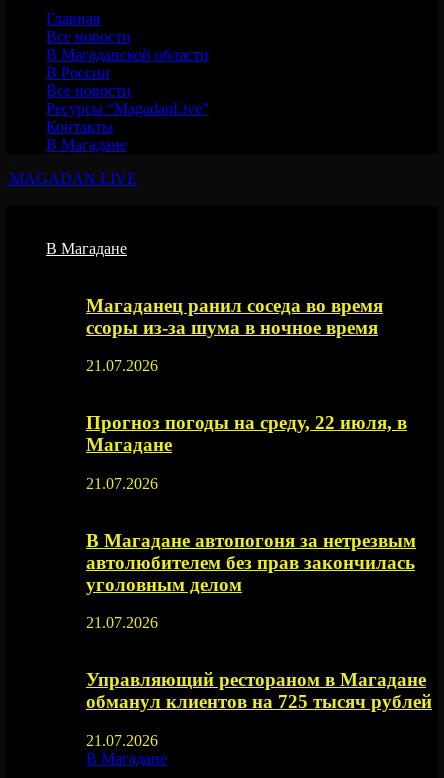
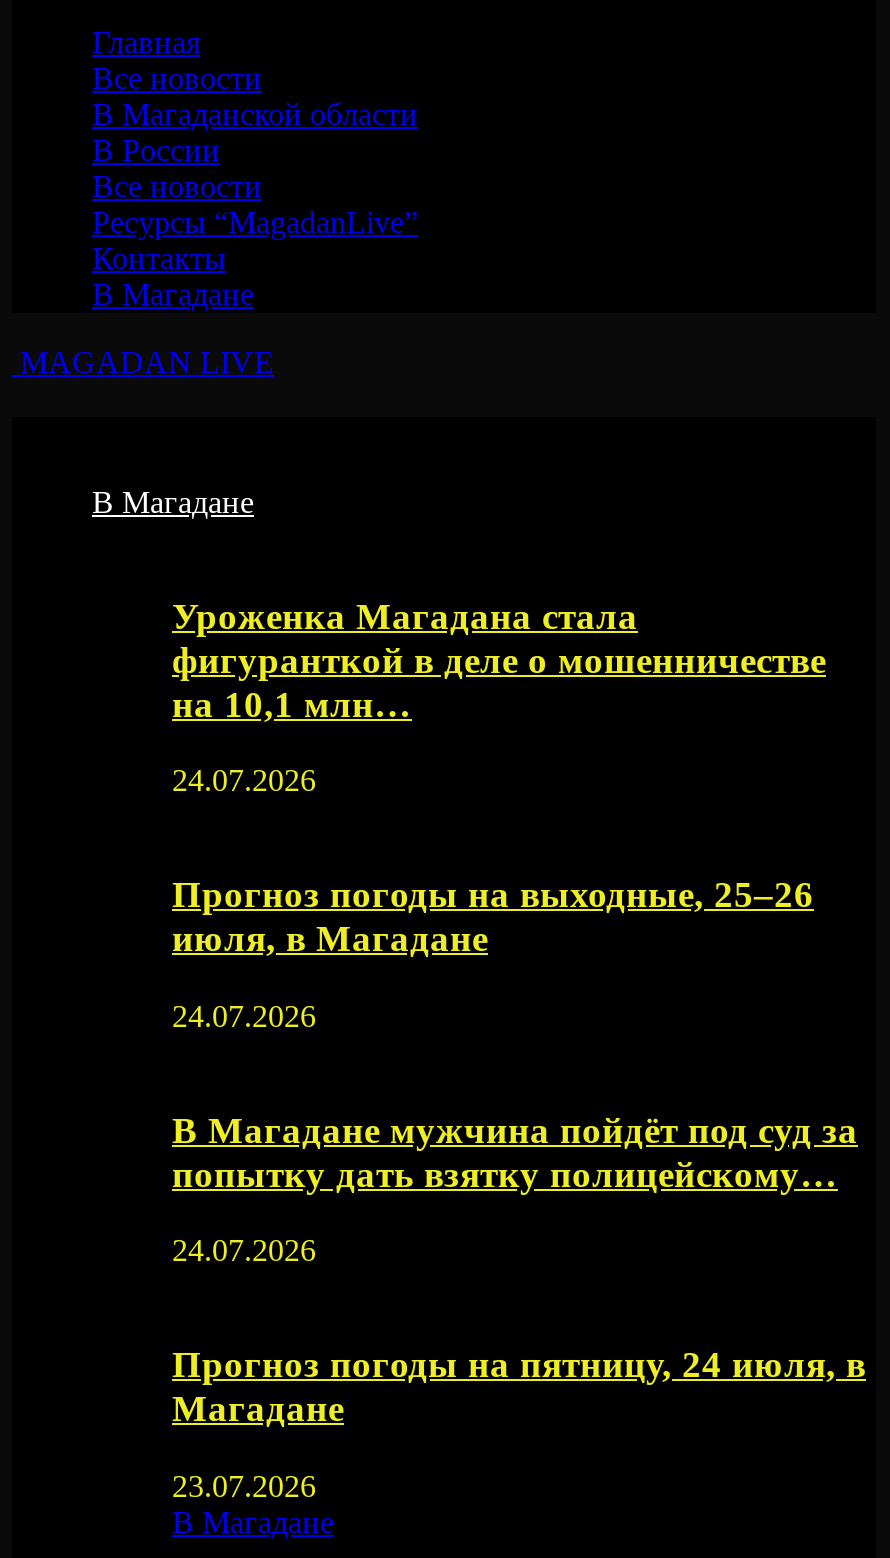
- Магаданец ранил соседа во время
- ссоры из-за шума в ночное время
- 21.07.2026
- Прогноз погоды на среду, 22 июля, в
+ Уроженка Магадана стала
+ фигуранткой в деле о мошенничестве
+ на 10,1 млн…
+ 24.07.2026
+ Прогноз погоды на выходные, 25–26
+ июля, в Магадане
+ 24.07.2026
+ В Магадане мужчина пойдёт под суд за
+ попытку дать взятку полицейскому…
+ 24.07.2026
+ Прогноз погоды на пятницу, 24 июля, в

moved down: Магадане

- 21.07.2026
- В Магадане автопогоня за нетрезвым
- автолюбителем без прав закончилась
- уголовным делом
- 21.07.2026
- Управляющий рестораном в Магадане
- обманул клиентов на 725 тысяч рублей
- 21.07.2026
+ 23.07.2026
